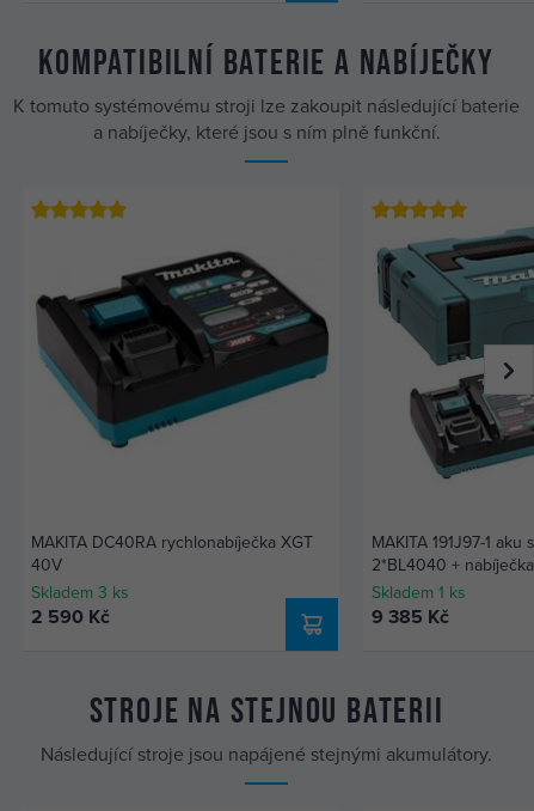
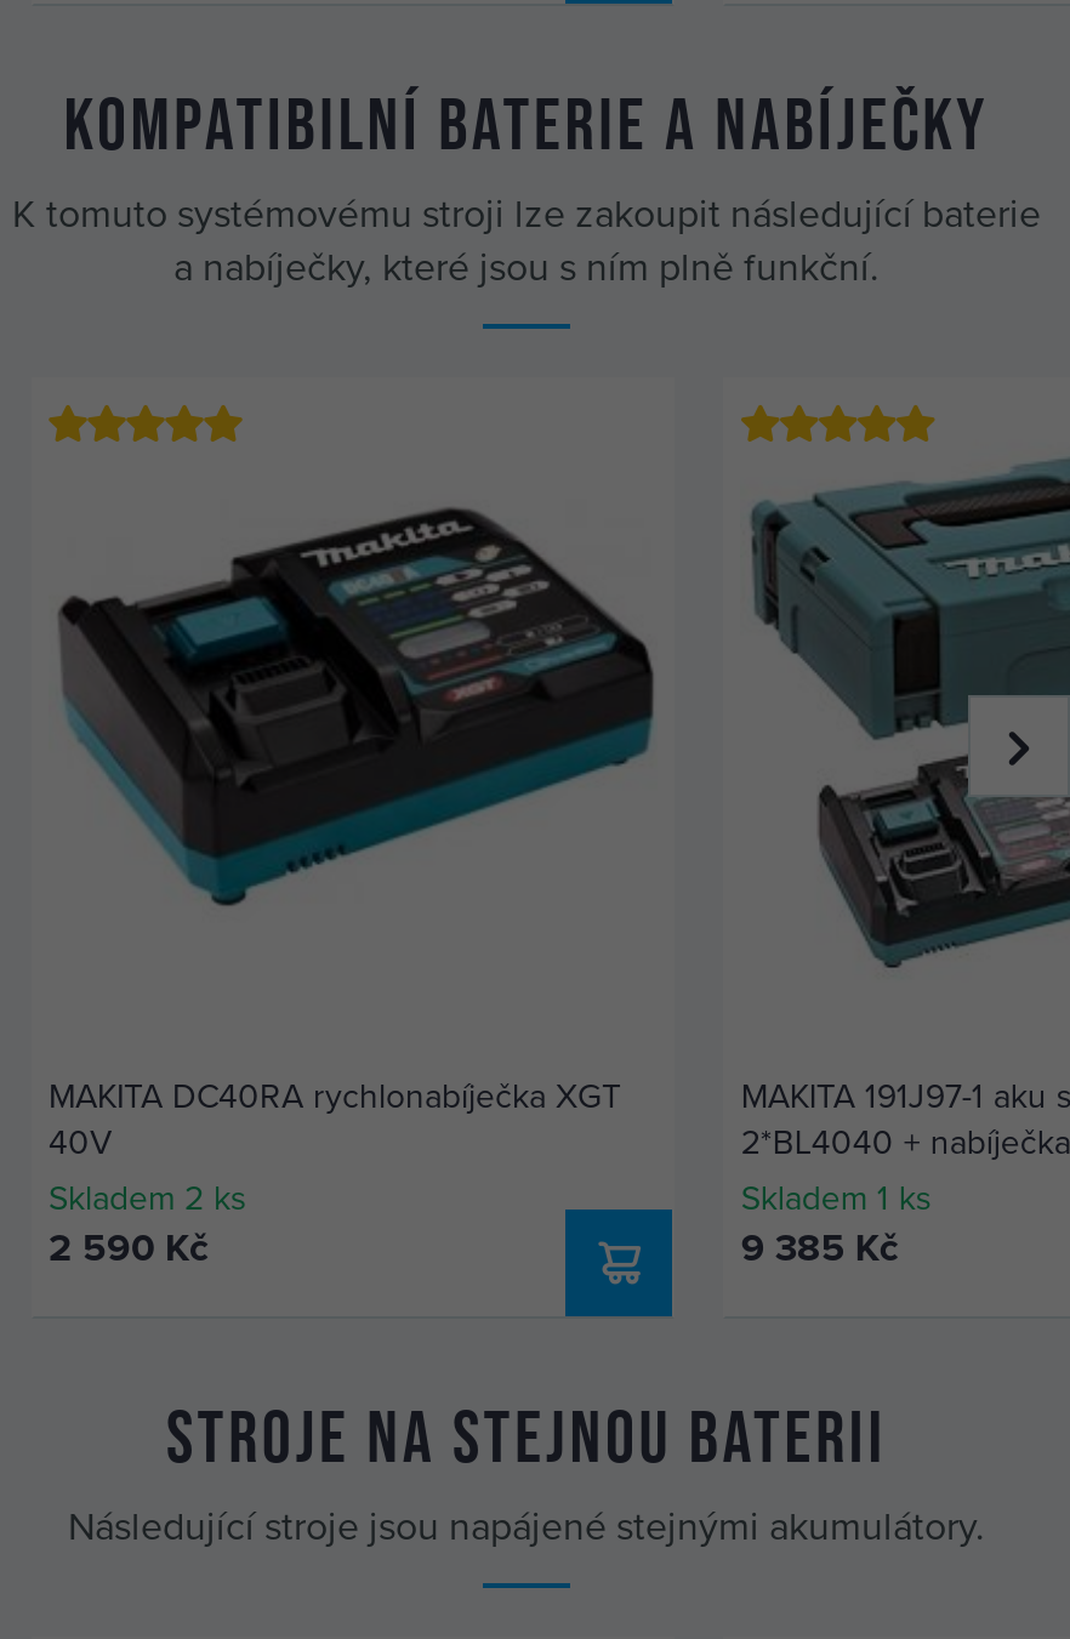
- Skladem 3 ks
+ Skladem 2 ks
